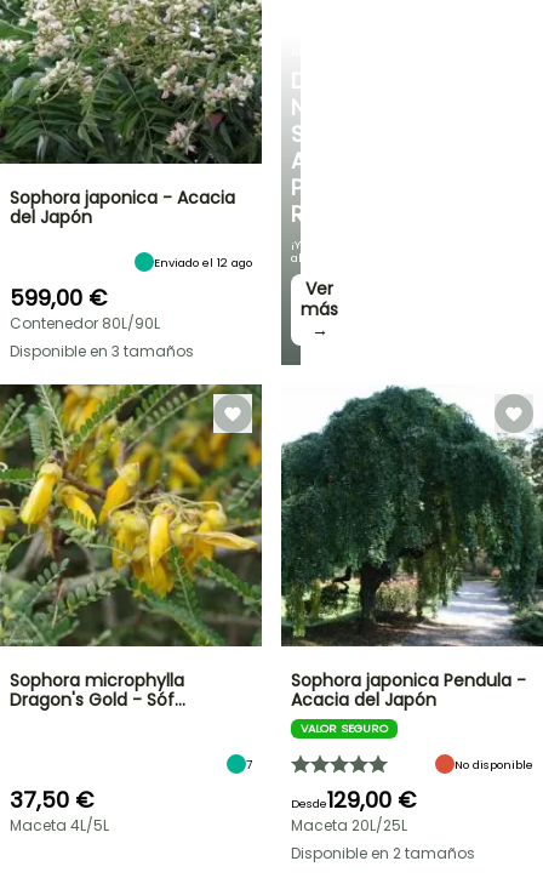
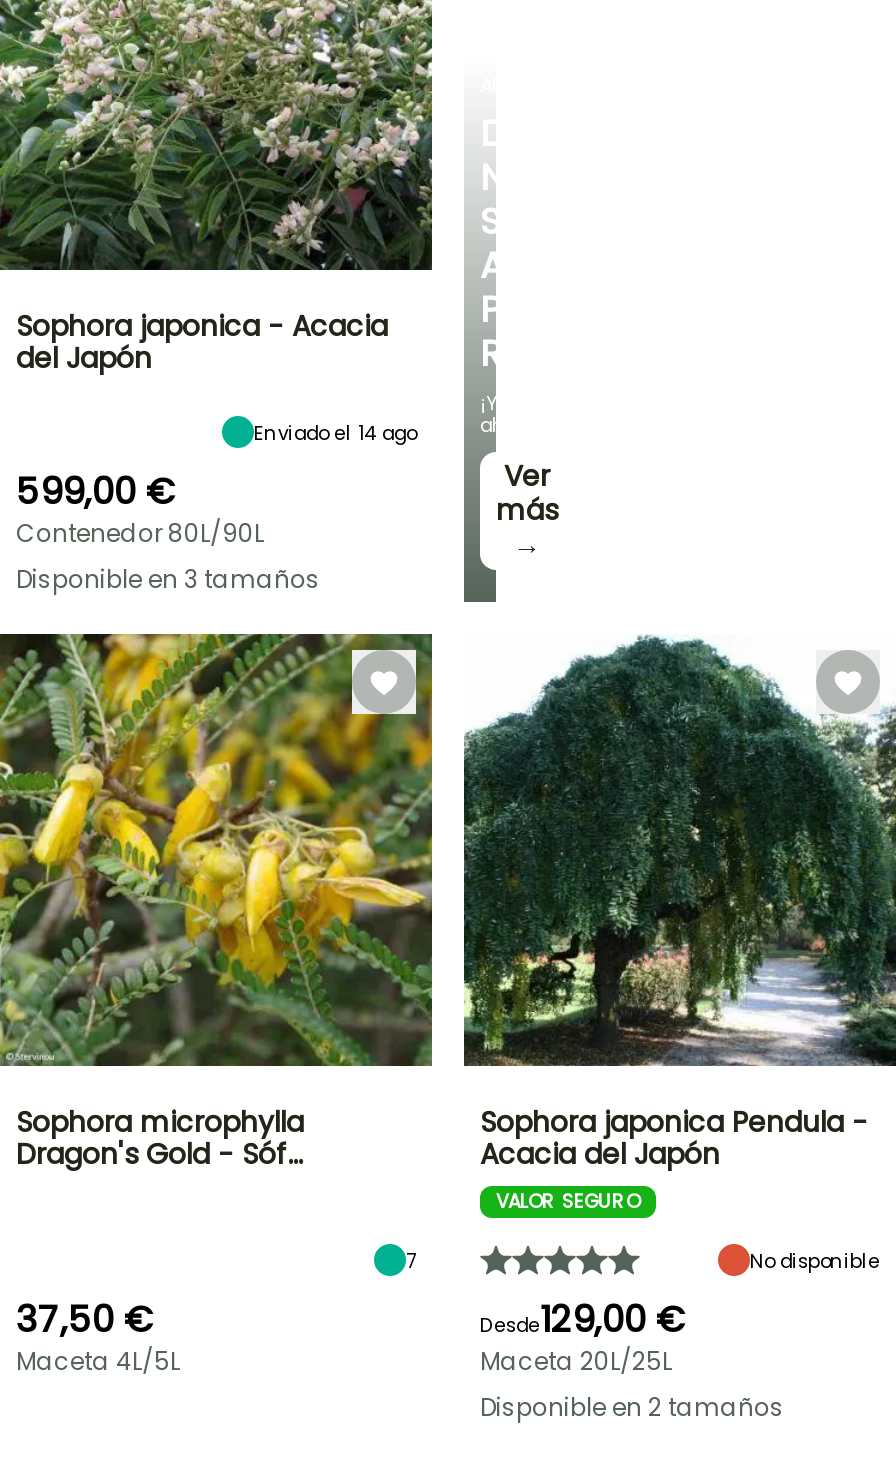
- Enviado el 12 ago
+ Enviado el 14 ago
